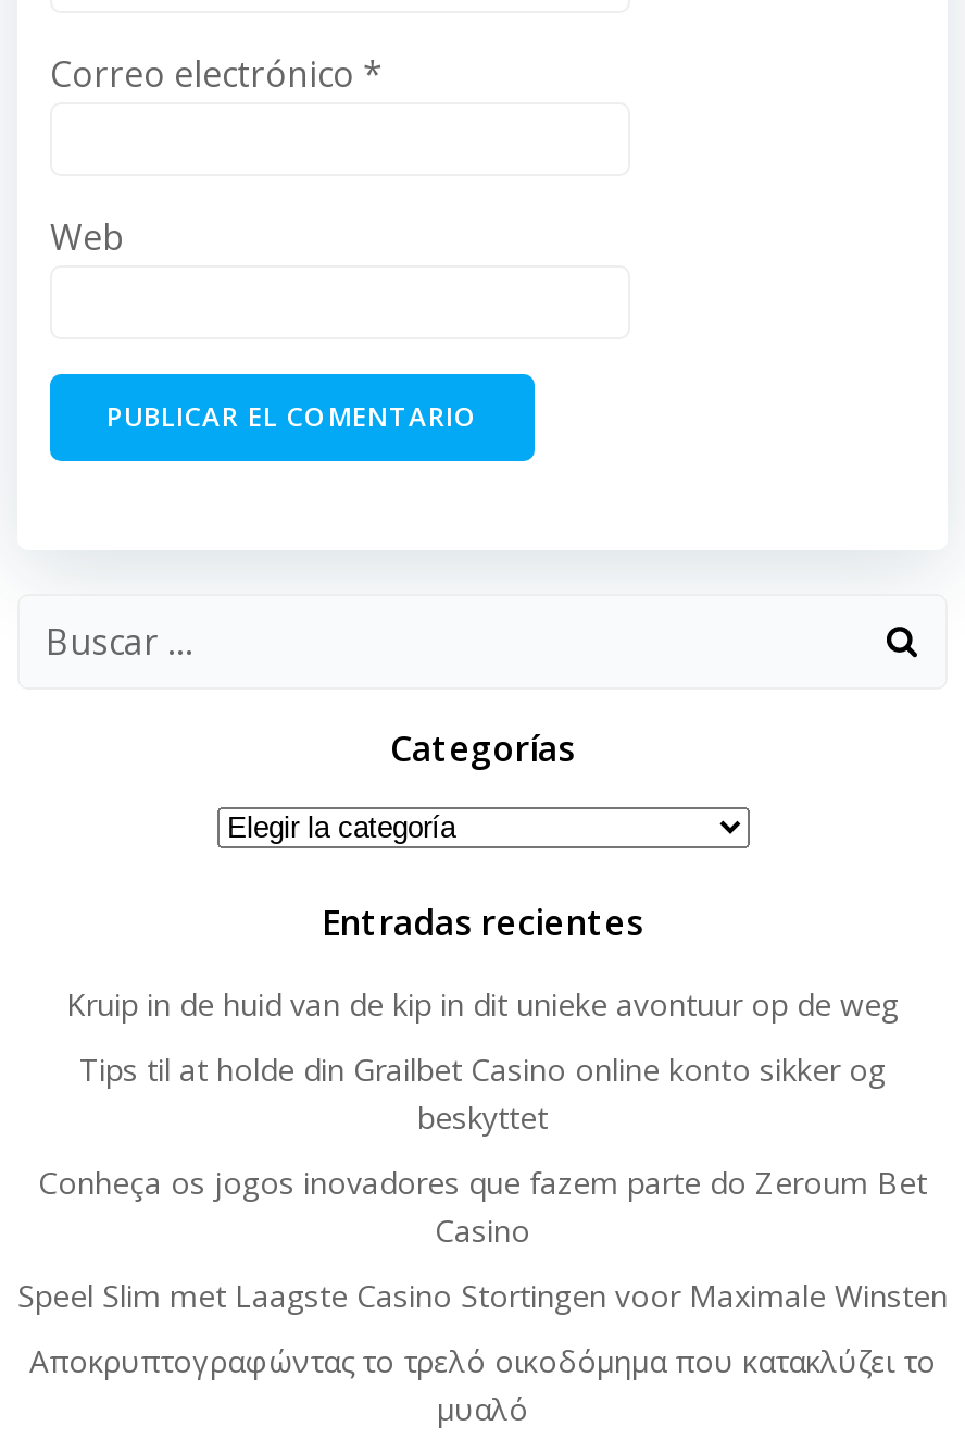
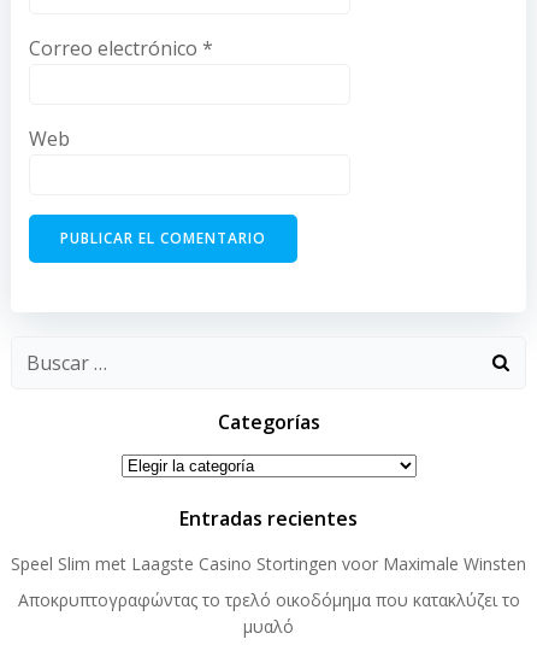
- Kruip in de huid van de kip in dit unieke avontuur op de weg
- Tips til at holde din Grailbet Casino online konto sikker og
- beskyttet
- Conheça os jogos inovadores que fazem parte do Zeroum Bet
- Casino
